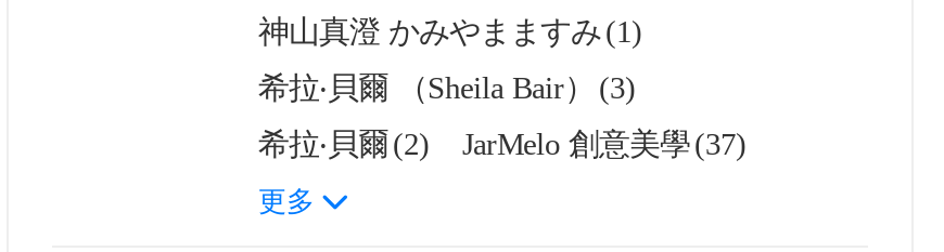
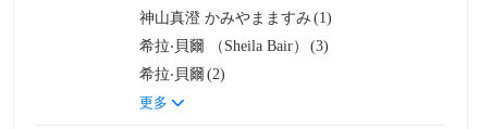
- JarMelo 創意美學 (37)
